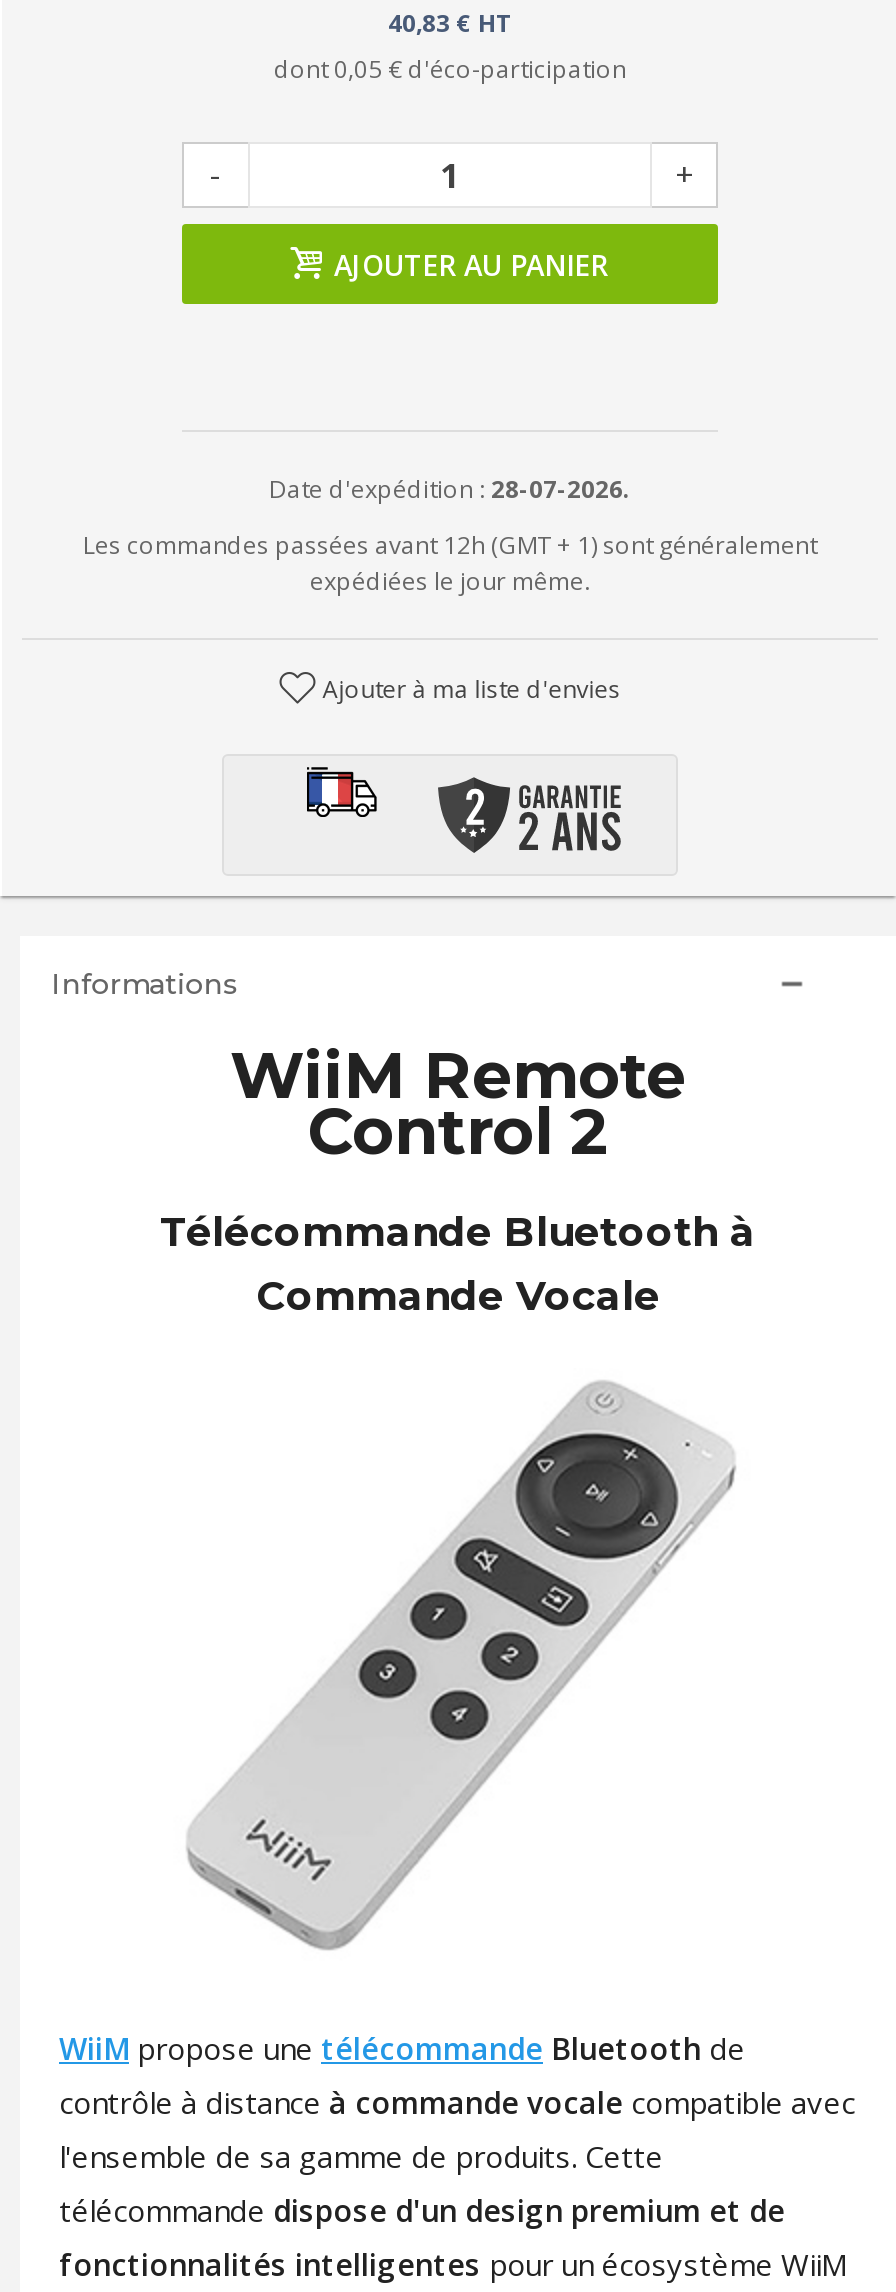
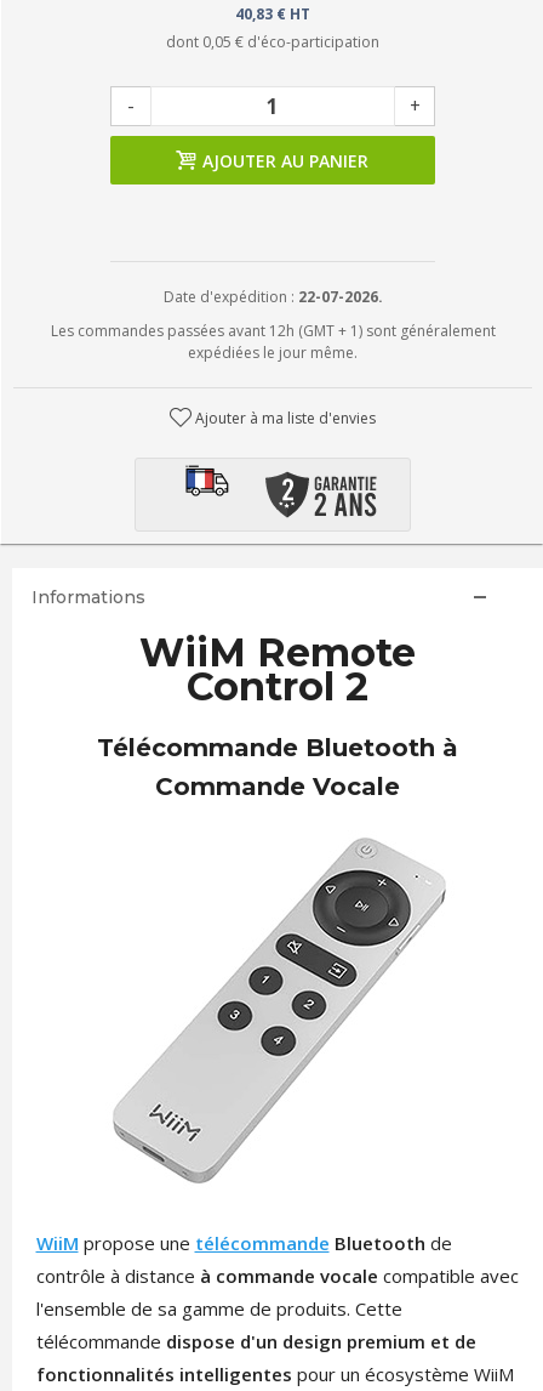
- Date d'expédition : 28-07-2026.
+ Date d'expédition : 22-07-2026.
